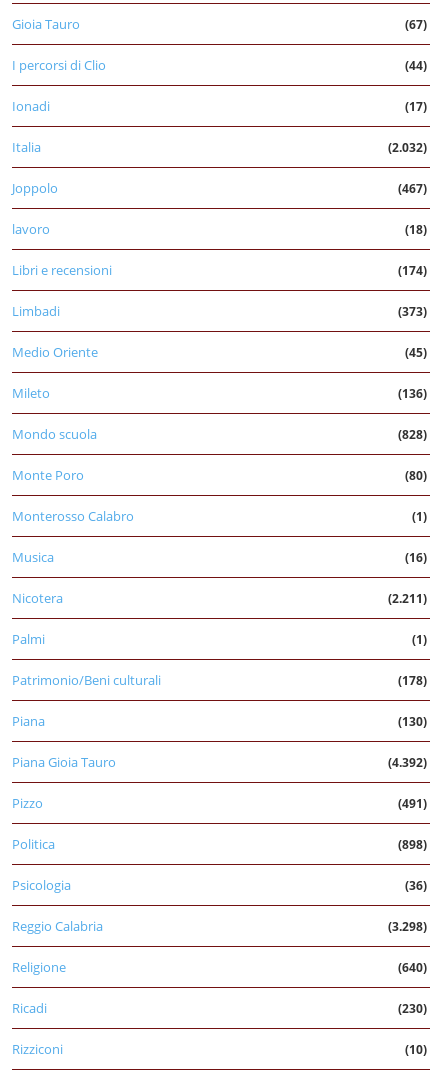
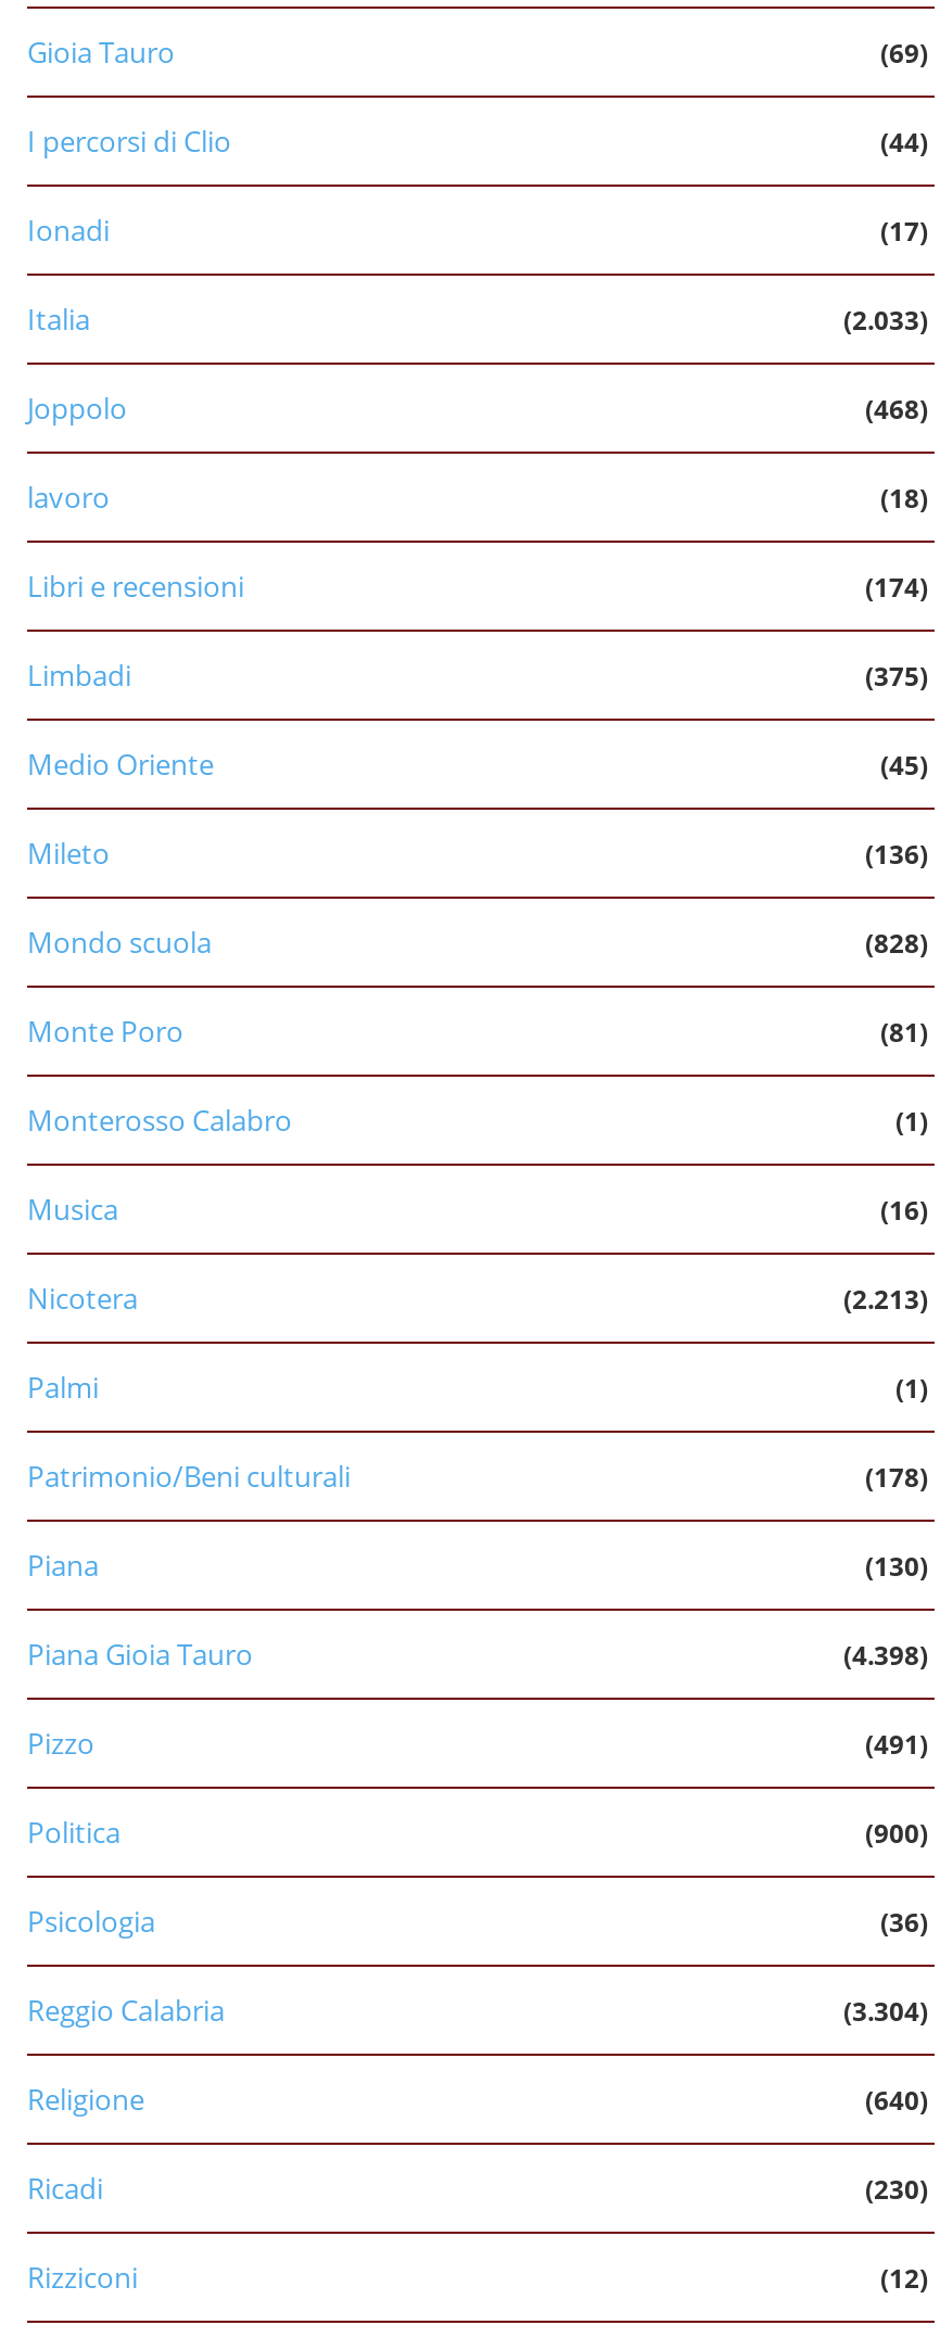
- (67)
+ (69)

- (2.032)
+ (2.033)

- (467)
+ (468)

- (373)
+ (375)

- (80)
+ (81)

- (2.211)
+ (2.213)

- (4.392)
+ (4.398)

- (898)
+ (900)

- (3.298)
+ (3.304)

- (10)
+ (12)
